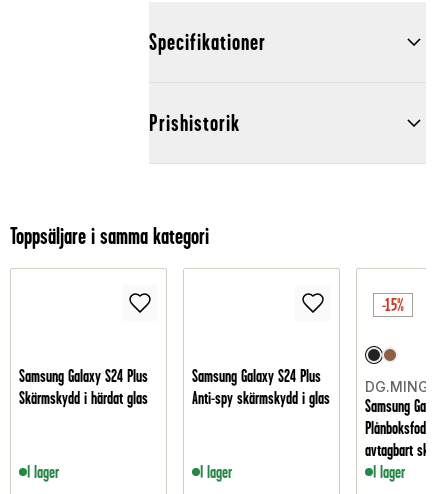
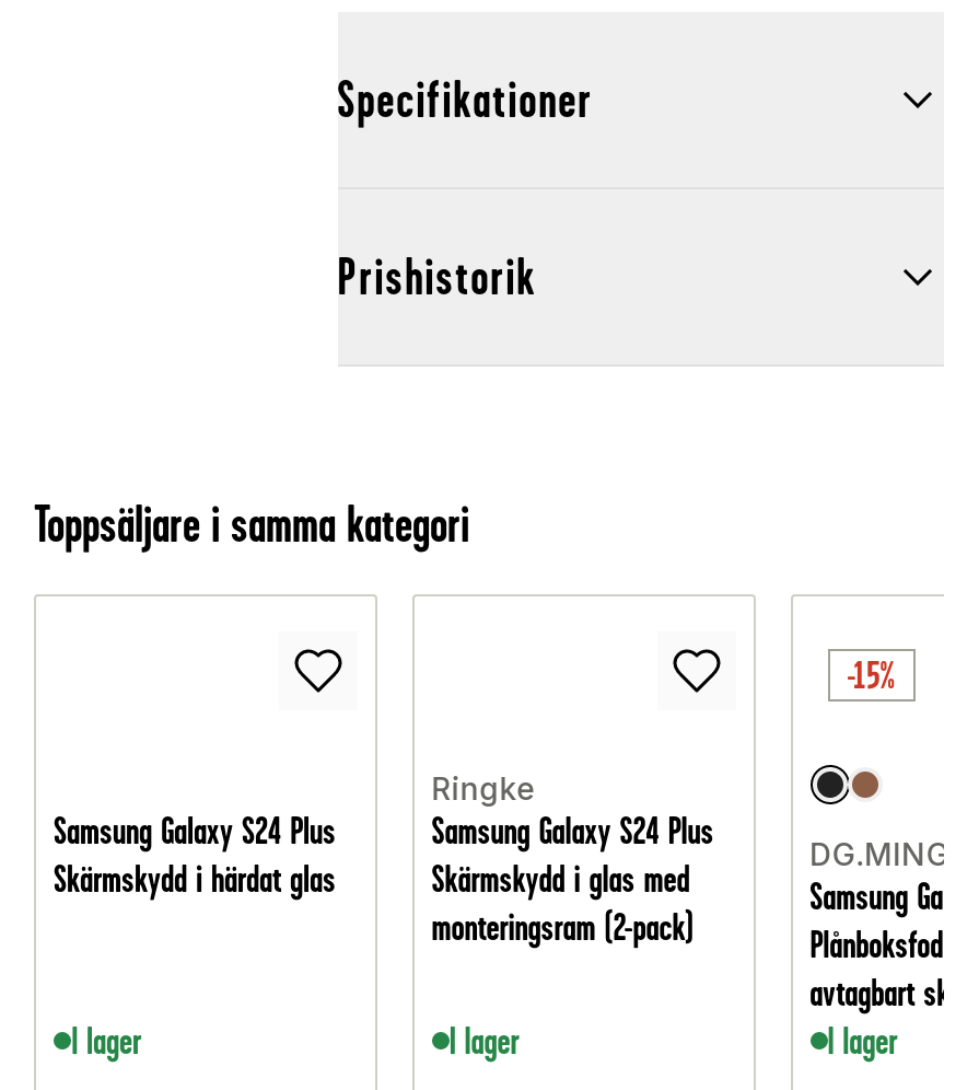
+ Ringke

- Anti-spy skärmskydd i glas
+ Skärmskydd i glas med
+ monteringsram (2-pack)
